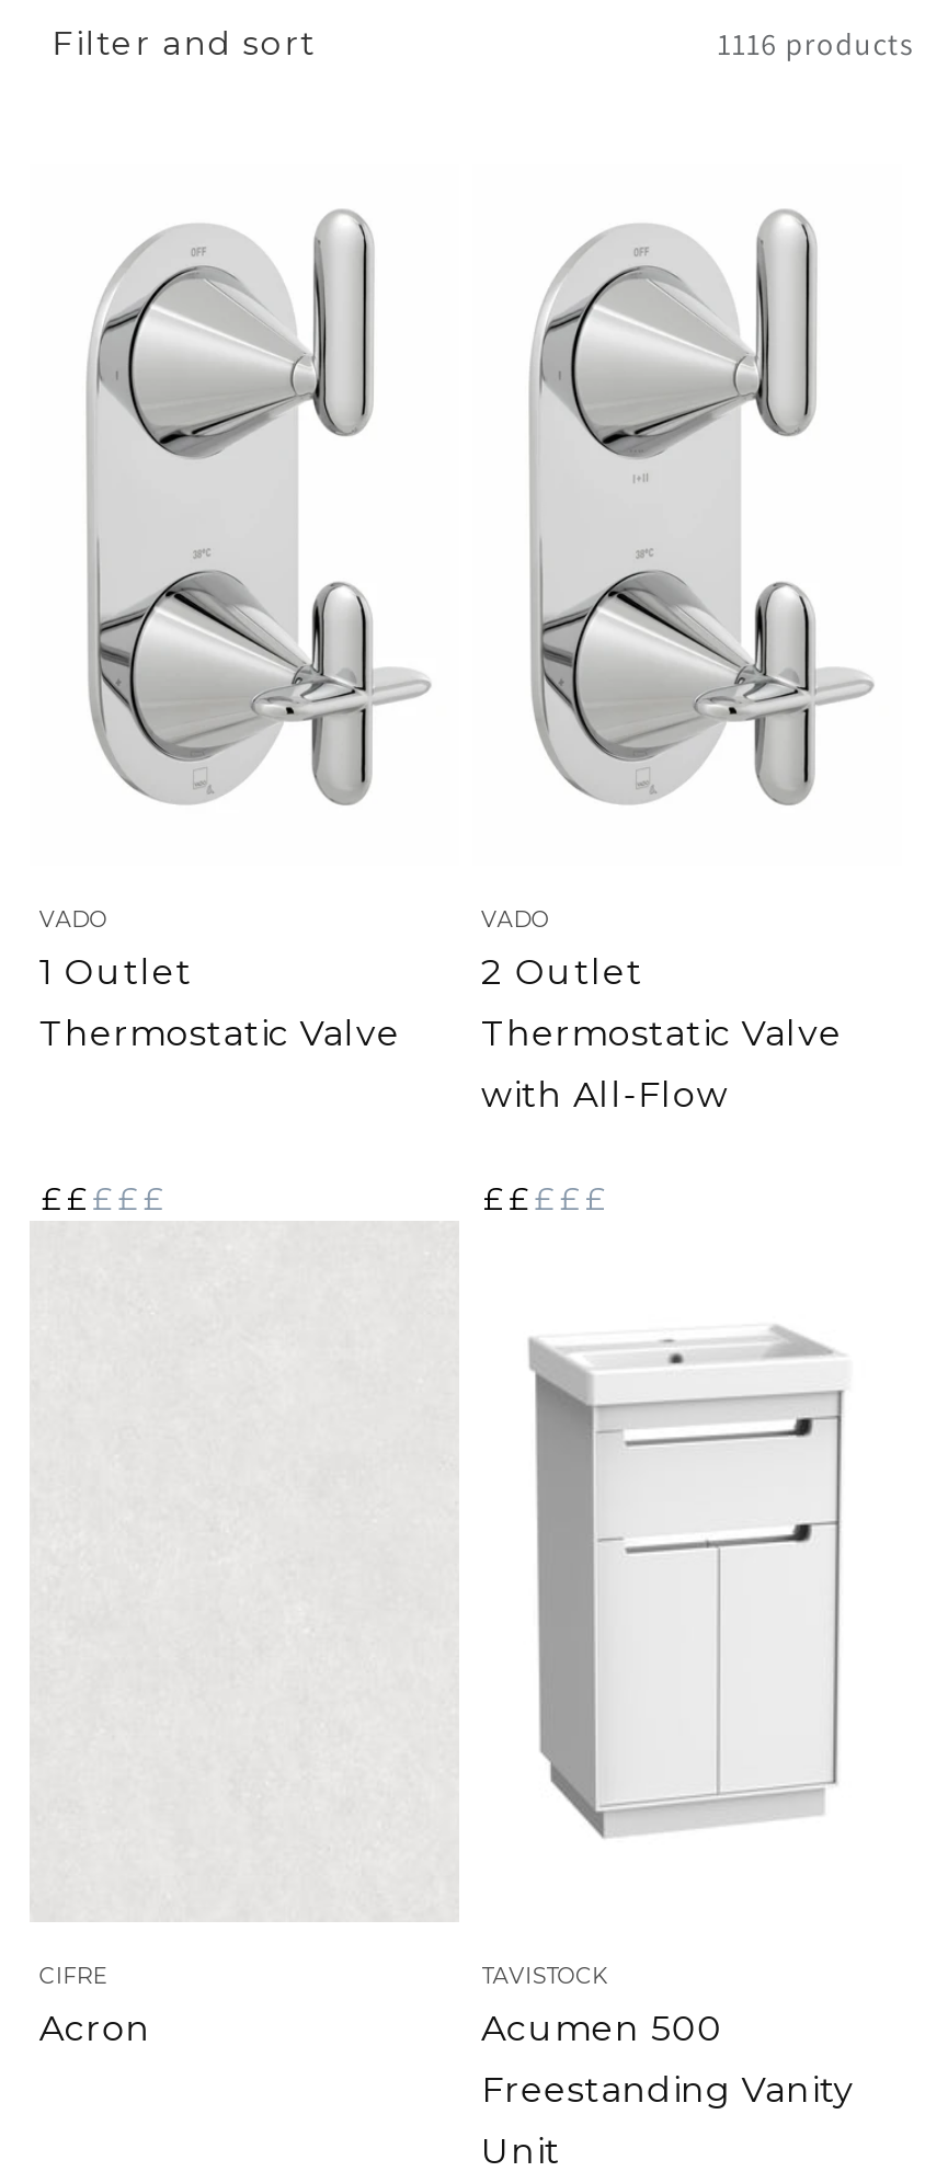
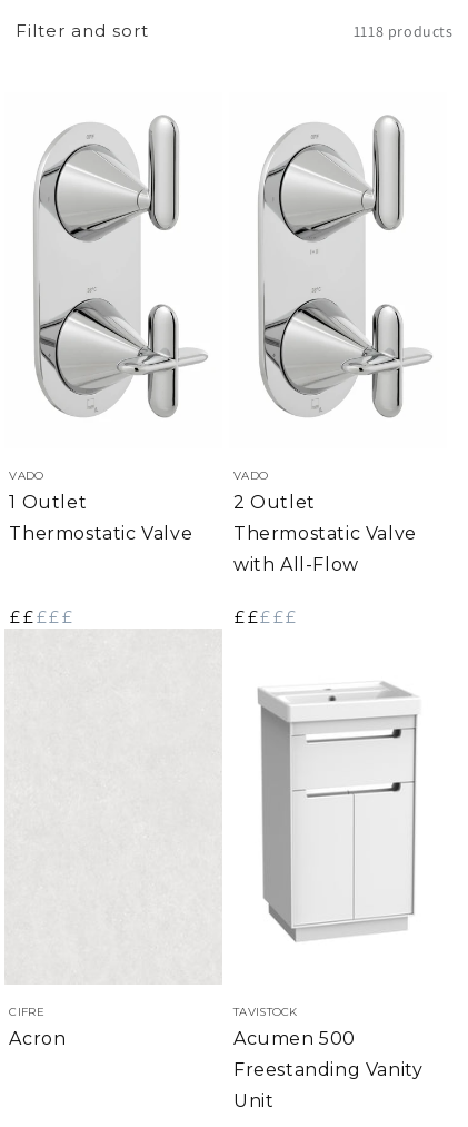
- 1116 products
+ 1118 products
